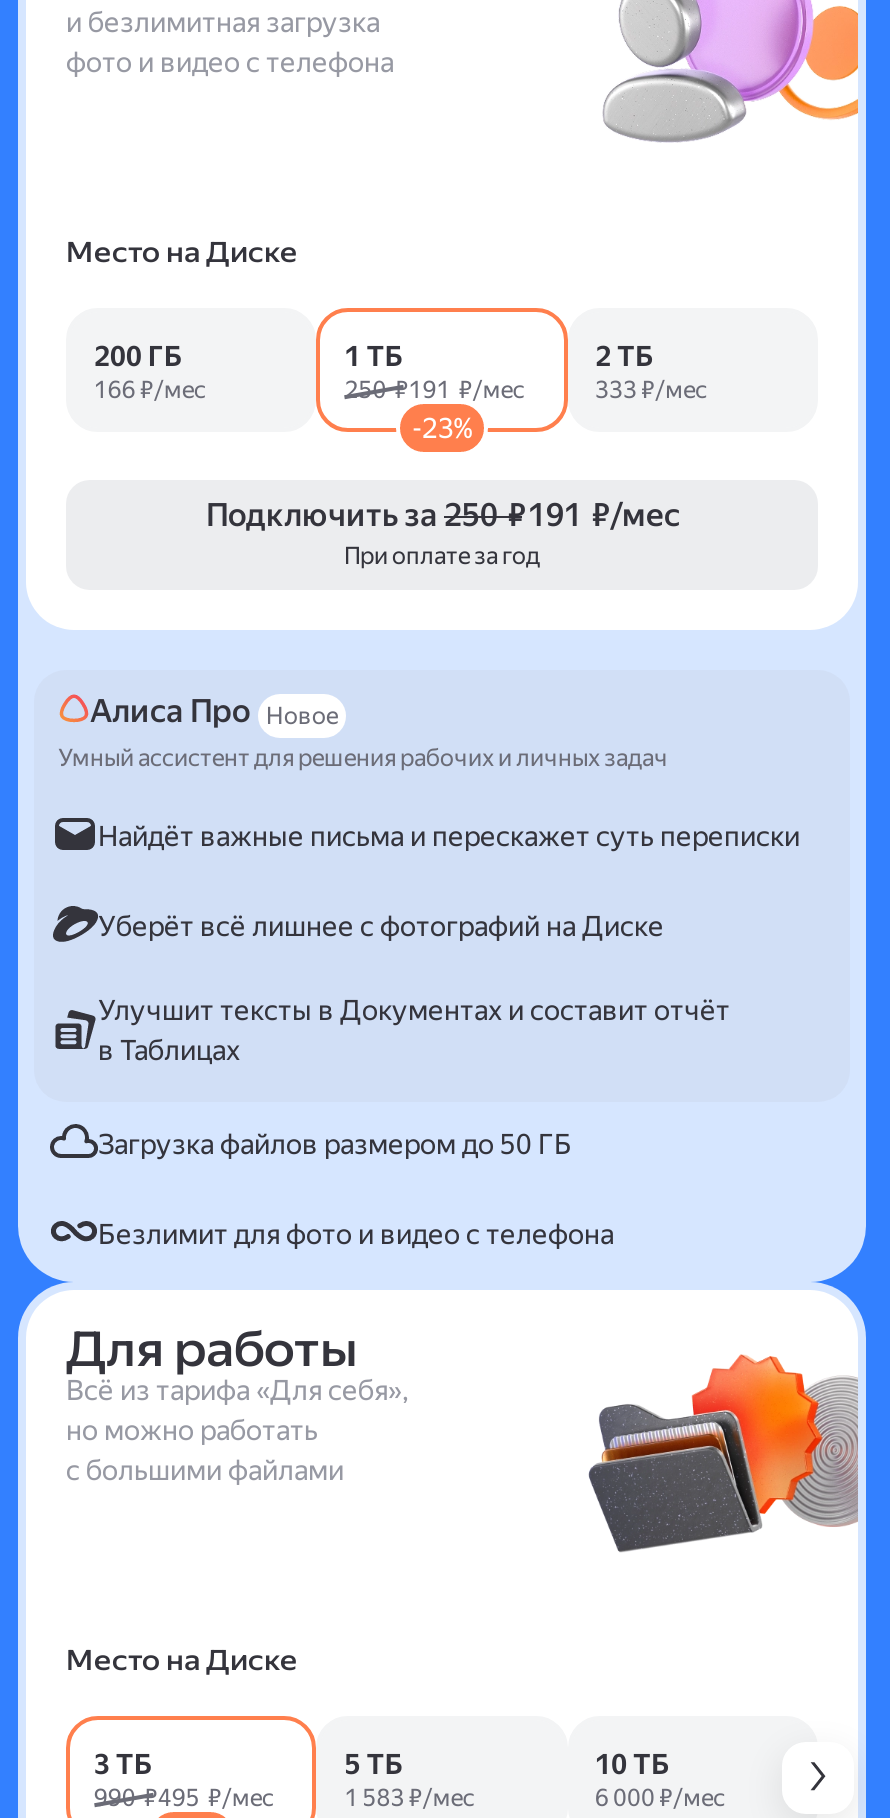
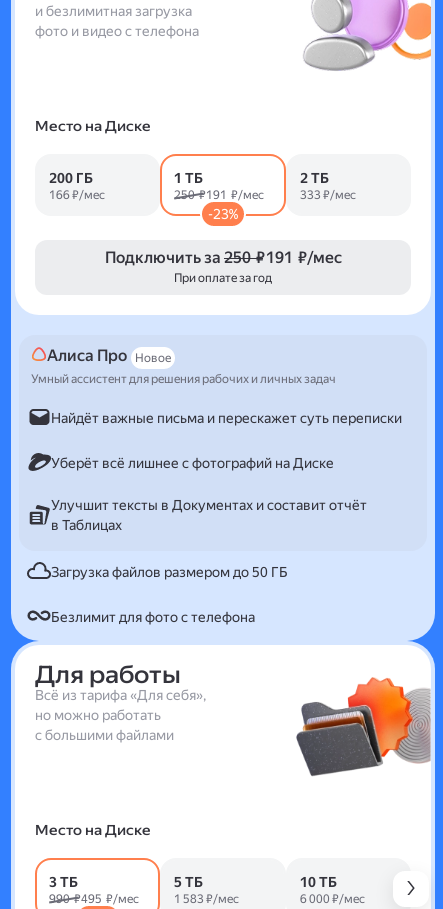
- Безлимит для фото и видео с телефона
+ Безлимит для фото с телефона
